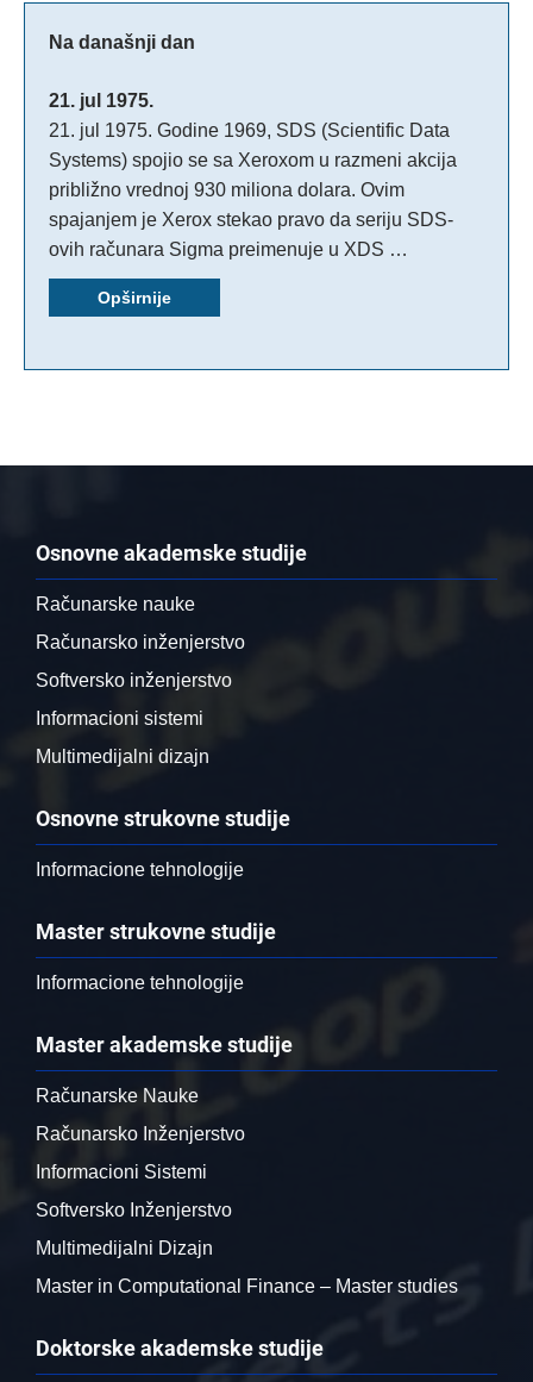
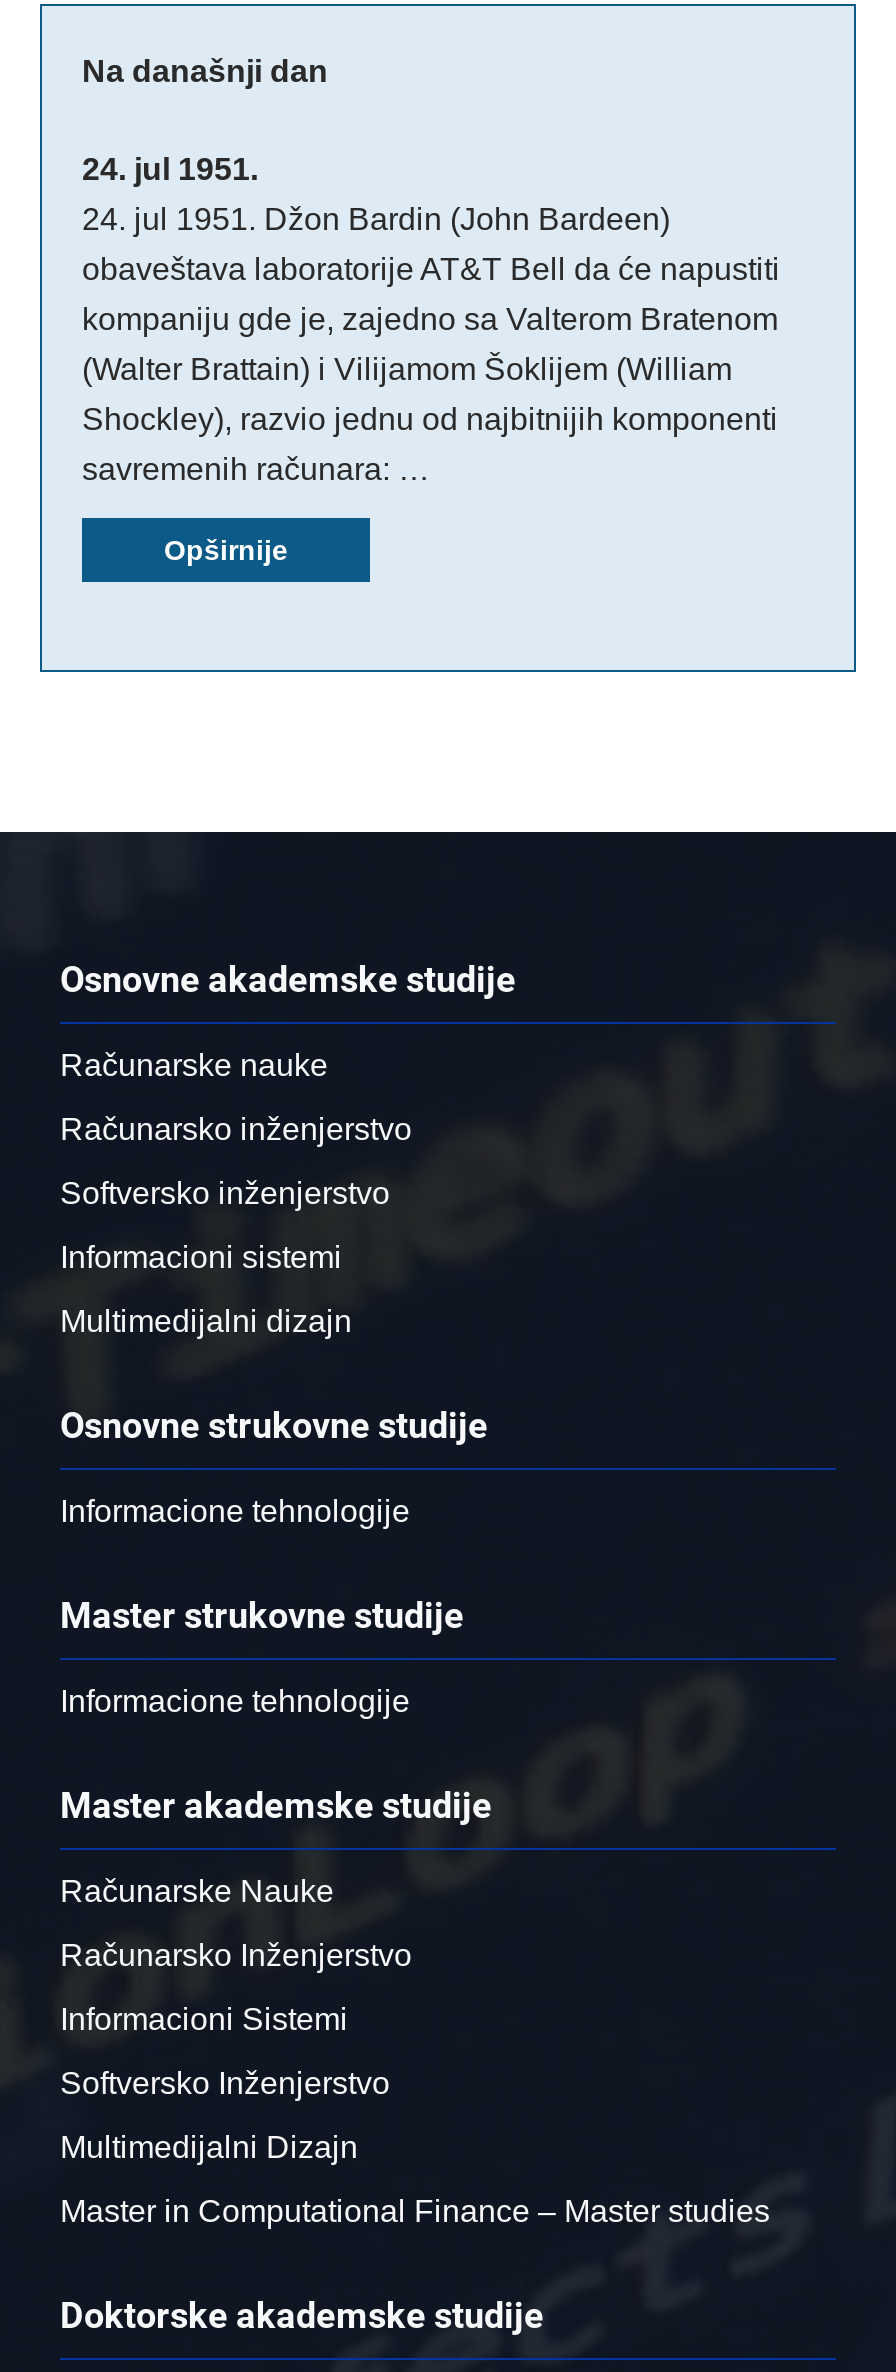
- 21. jul 1975.
- 21. jul 1975. Godine 1969, SDS (Scientific Data
- Systems) spojio se sa Xeroxom u razmeni akcija
- približno vrednoj 930 miliona dolara. Ovim
- spajanjem je Xerox stekao pravo da seriju SDS-
- ovih računara Sigma preimenuje u XDS …
+ 24. jul 1951.
+ 24. jul 1951. Džon Bardin (John Bardeen)
+ obaveštava laboratorije AT&T Bell da će napustiti
+ kompaniju gde je, zajedno sa Valterom Bratenom
+ (Walter Brattain) i Vilijamom Šoklijem (William
+ Shockley), razvio jednu od najbitnijih komponenti
+ savremenih računara: …
